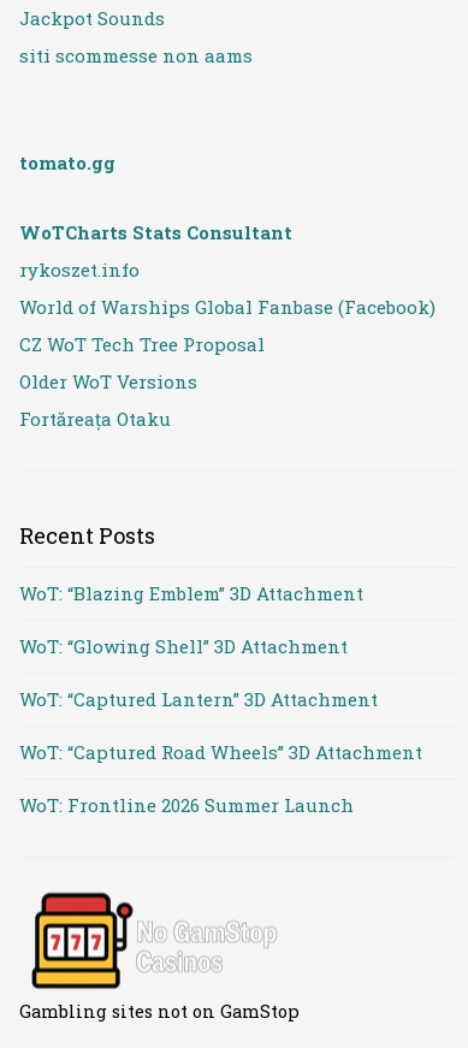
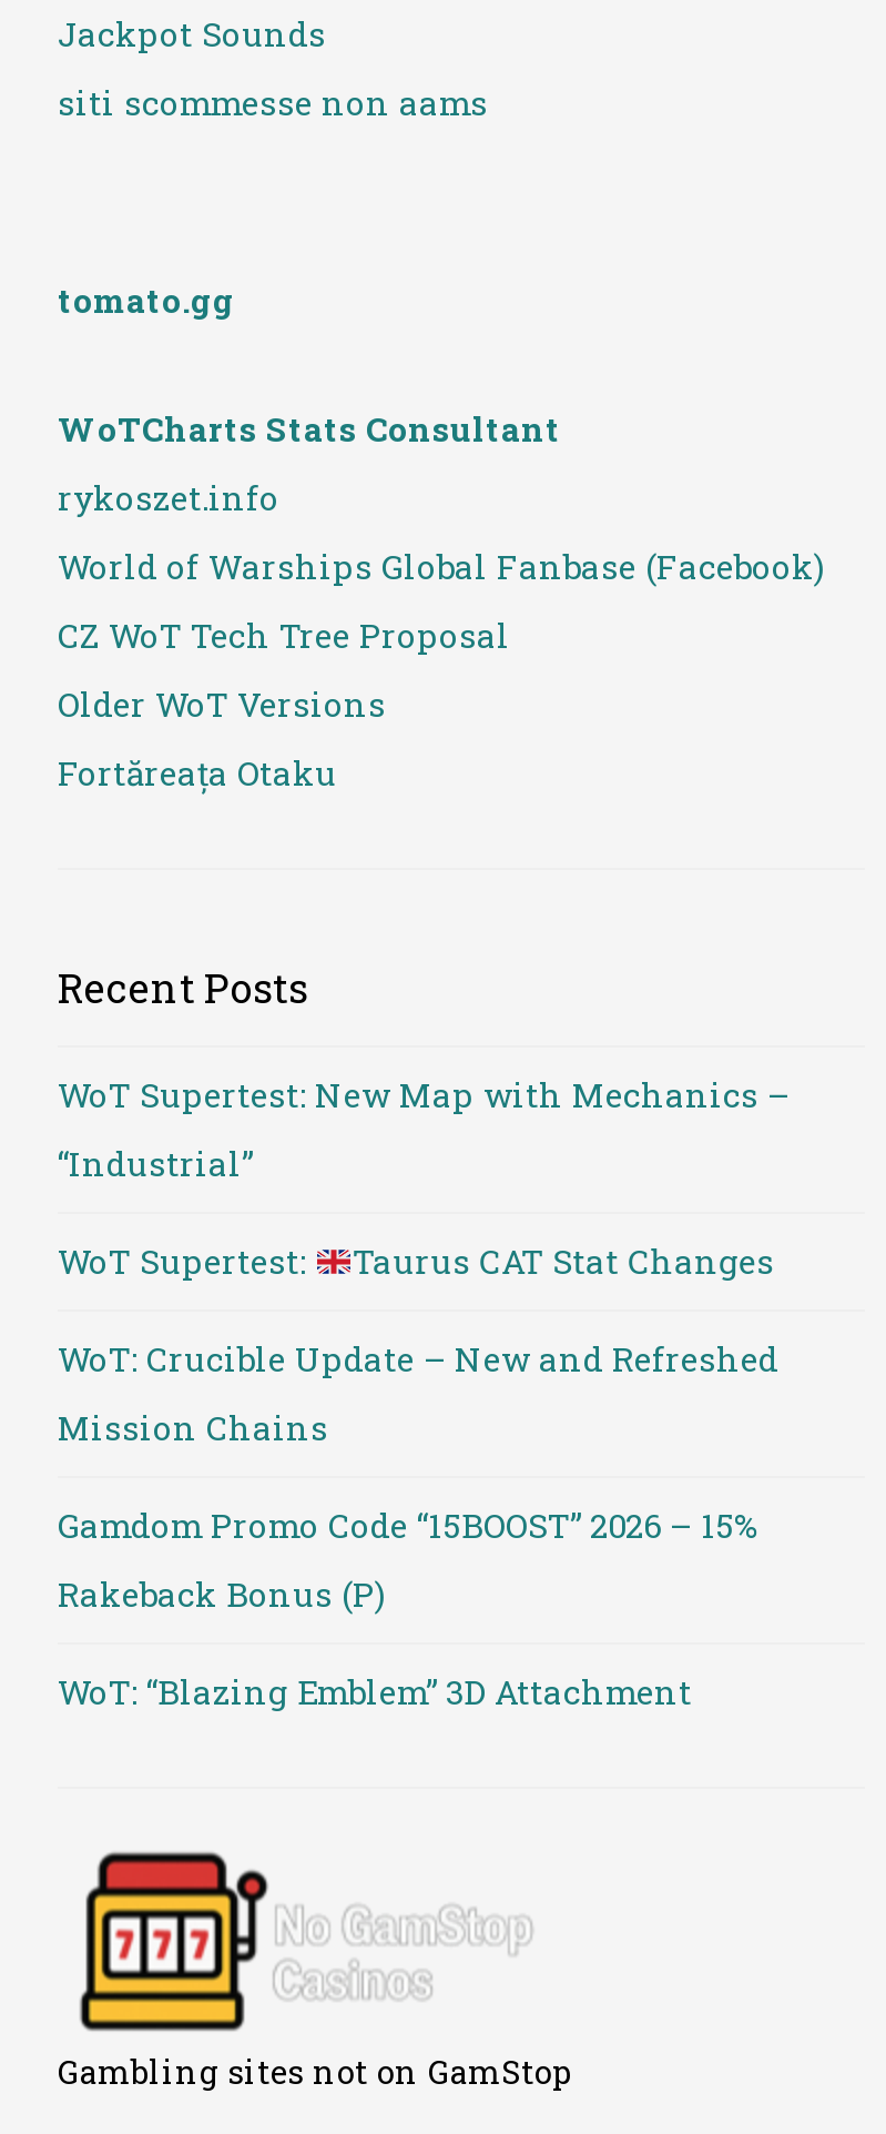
+ WoT Supertest: New Map with Mechanics –
+ “Industrial”
+ WoT Supertest:
+ Taurus CAT Stat Changes
+ WoT: Crucible Update – New and Refreshed
+ Mission Chains
+ Gamdom Promo Code “15BOOST” 2026 – 15%
+ Rakeback Bonus (P)

moved down: WoT: “Blazing Emblem” 3D Attachment

- WoT: “Glowing Shell” 3D Attachment
- WoT: “Captured Lantern” 3D Attachment
- WoT: “Captured Road Wheels” 3D Attachment
- WoT: Frontline 2026 Summer Launch
